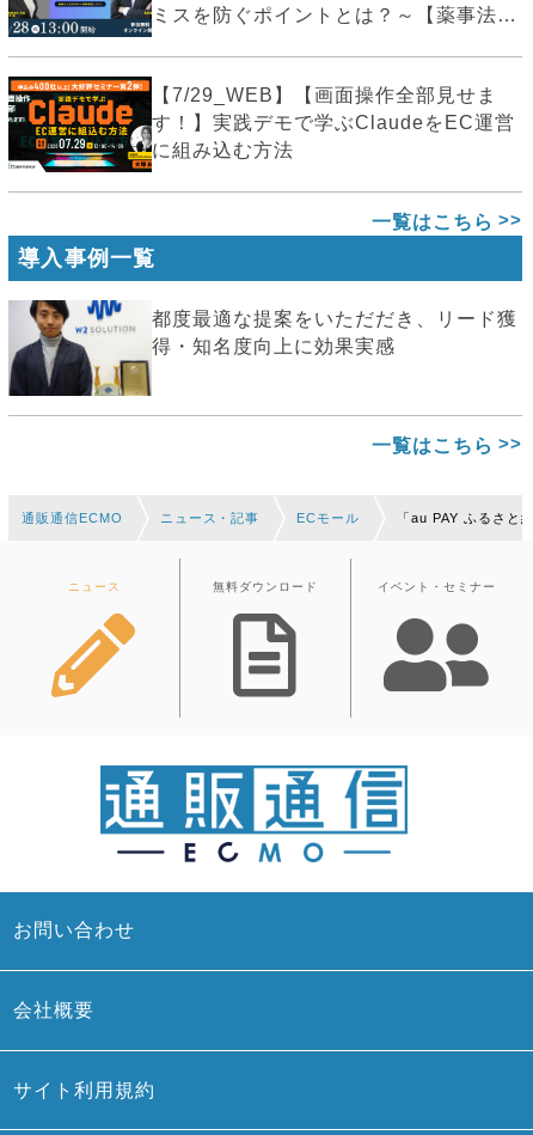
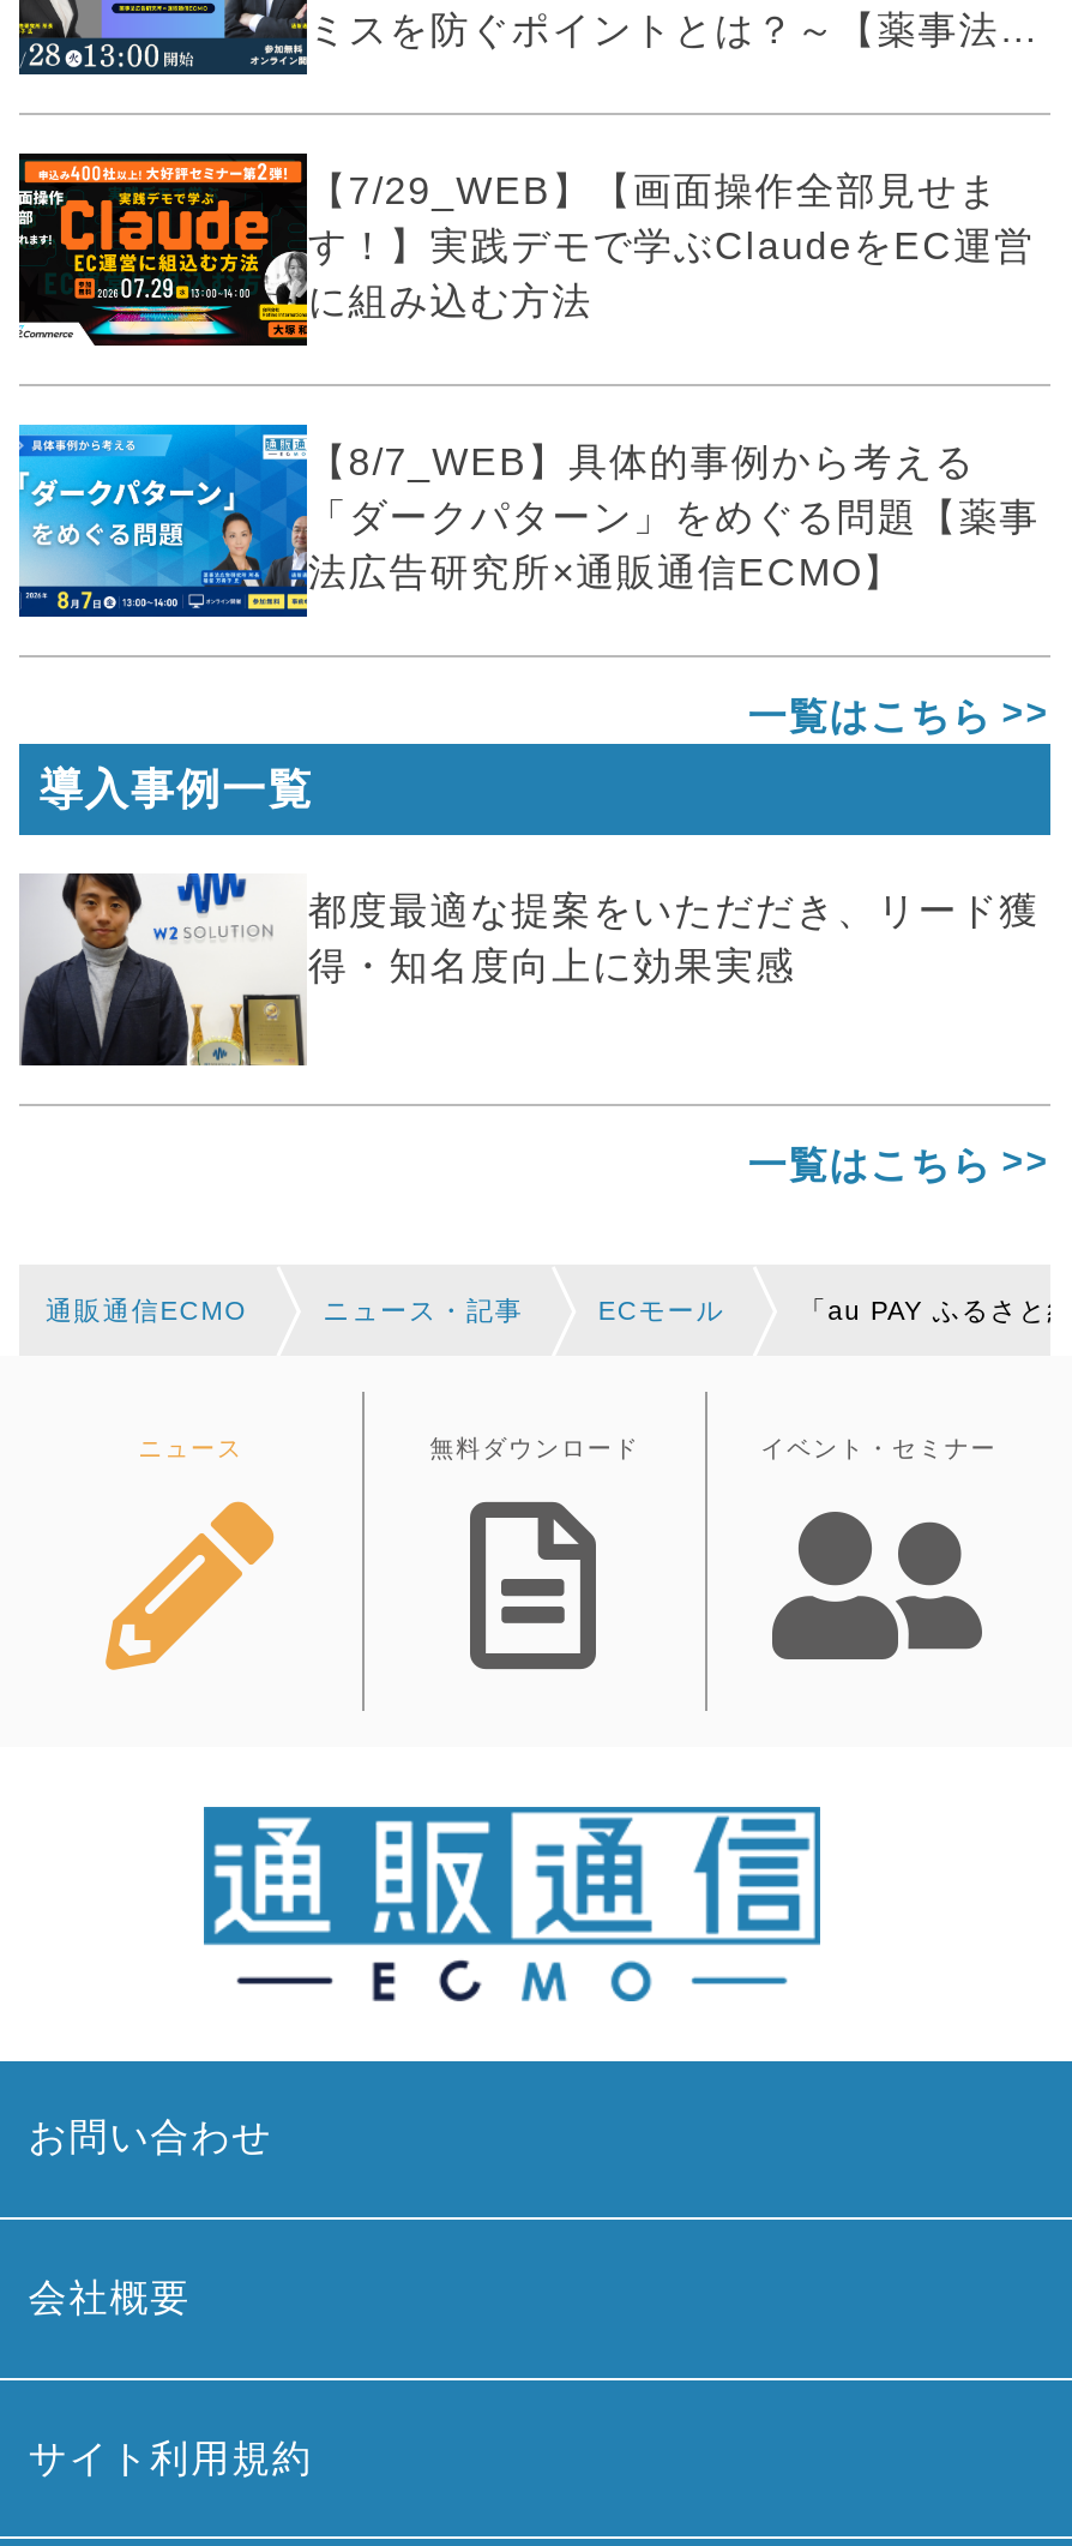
+ [image]
+ 【8/7_WEB】具体的事例から考える
+ 「ダークパターン」をめぐる問題【薬事
+ 法広告研究所×通販通信ECMO】
